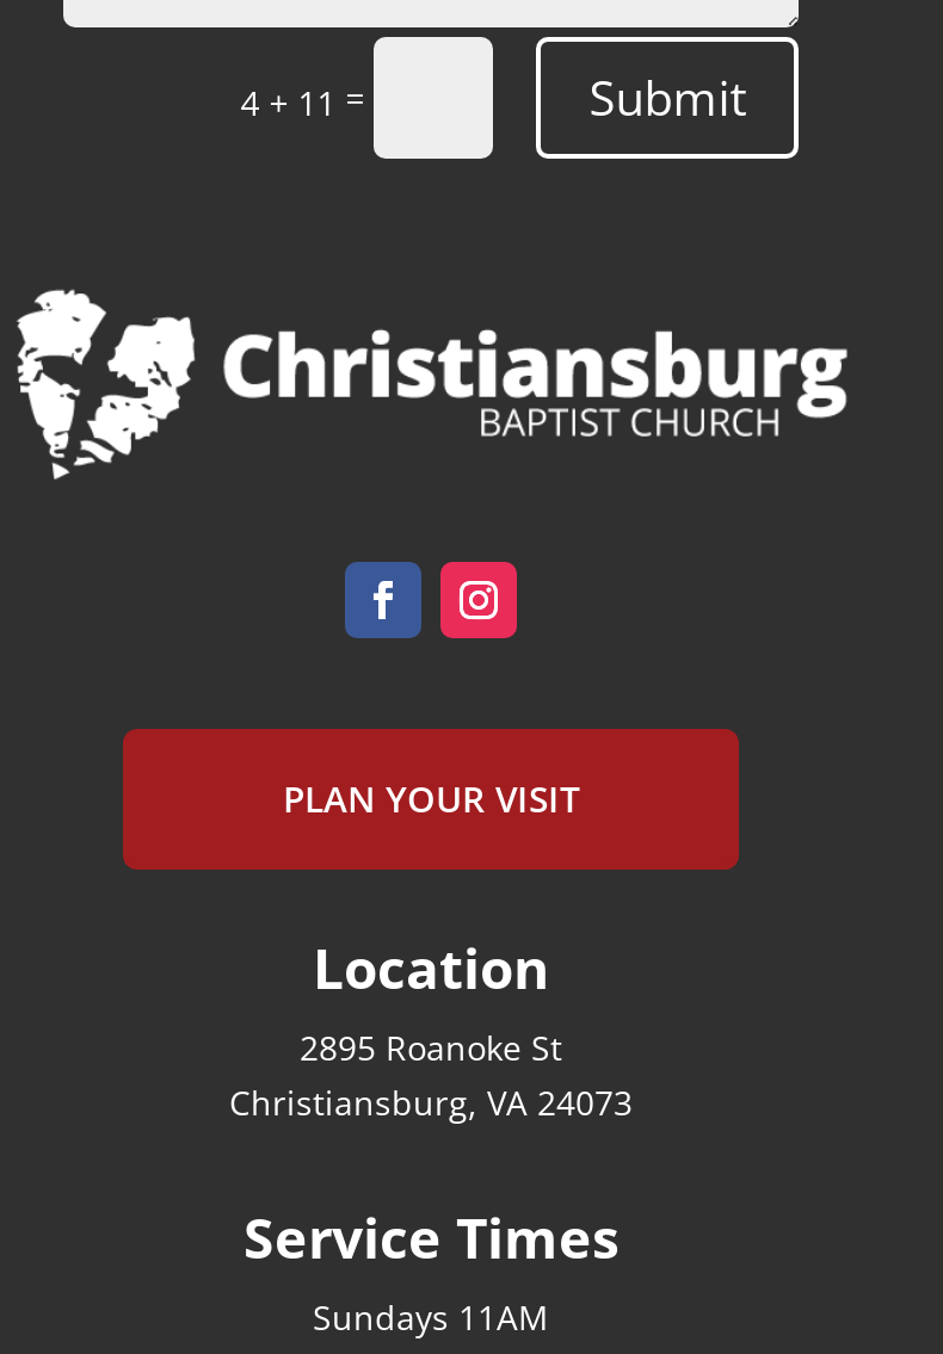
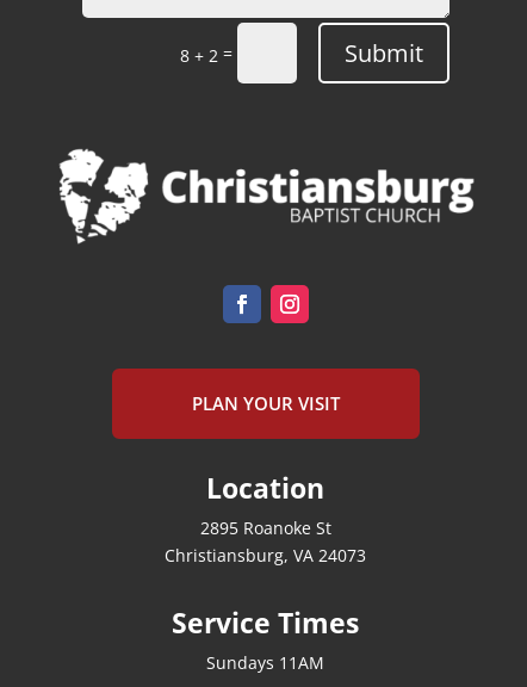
- 4 + 11 =
+ 8 + 2 =
